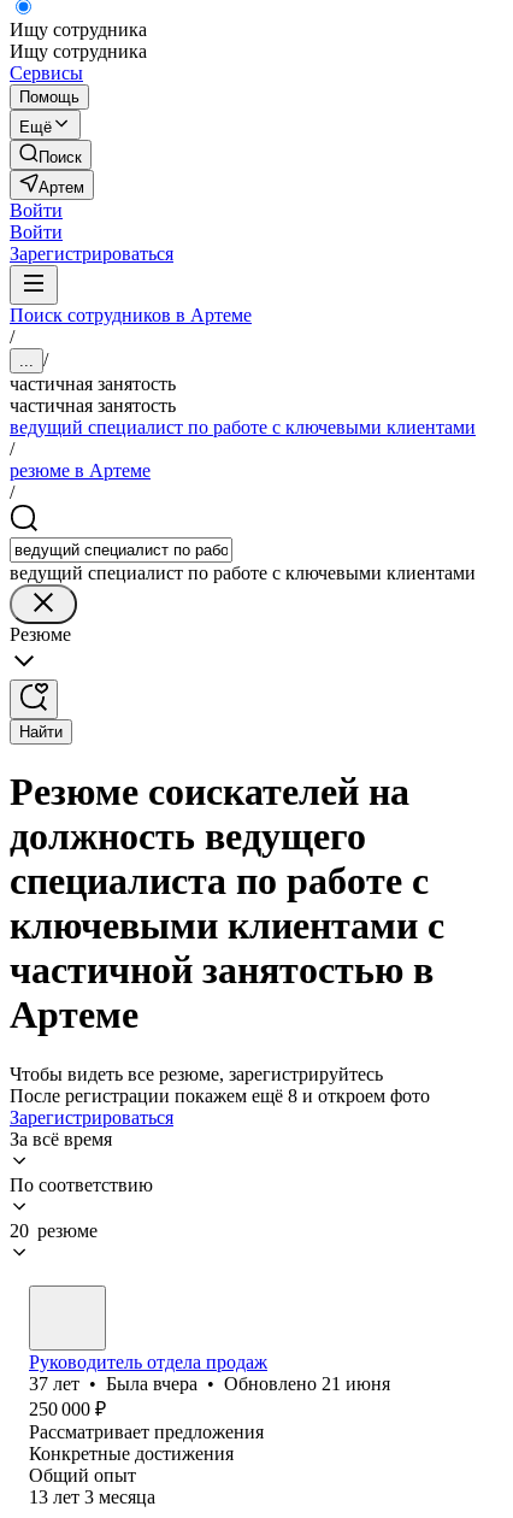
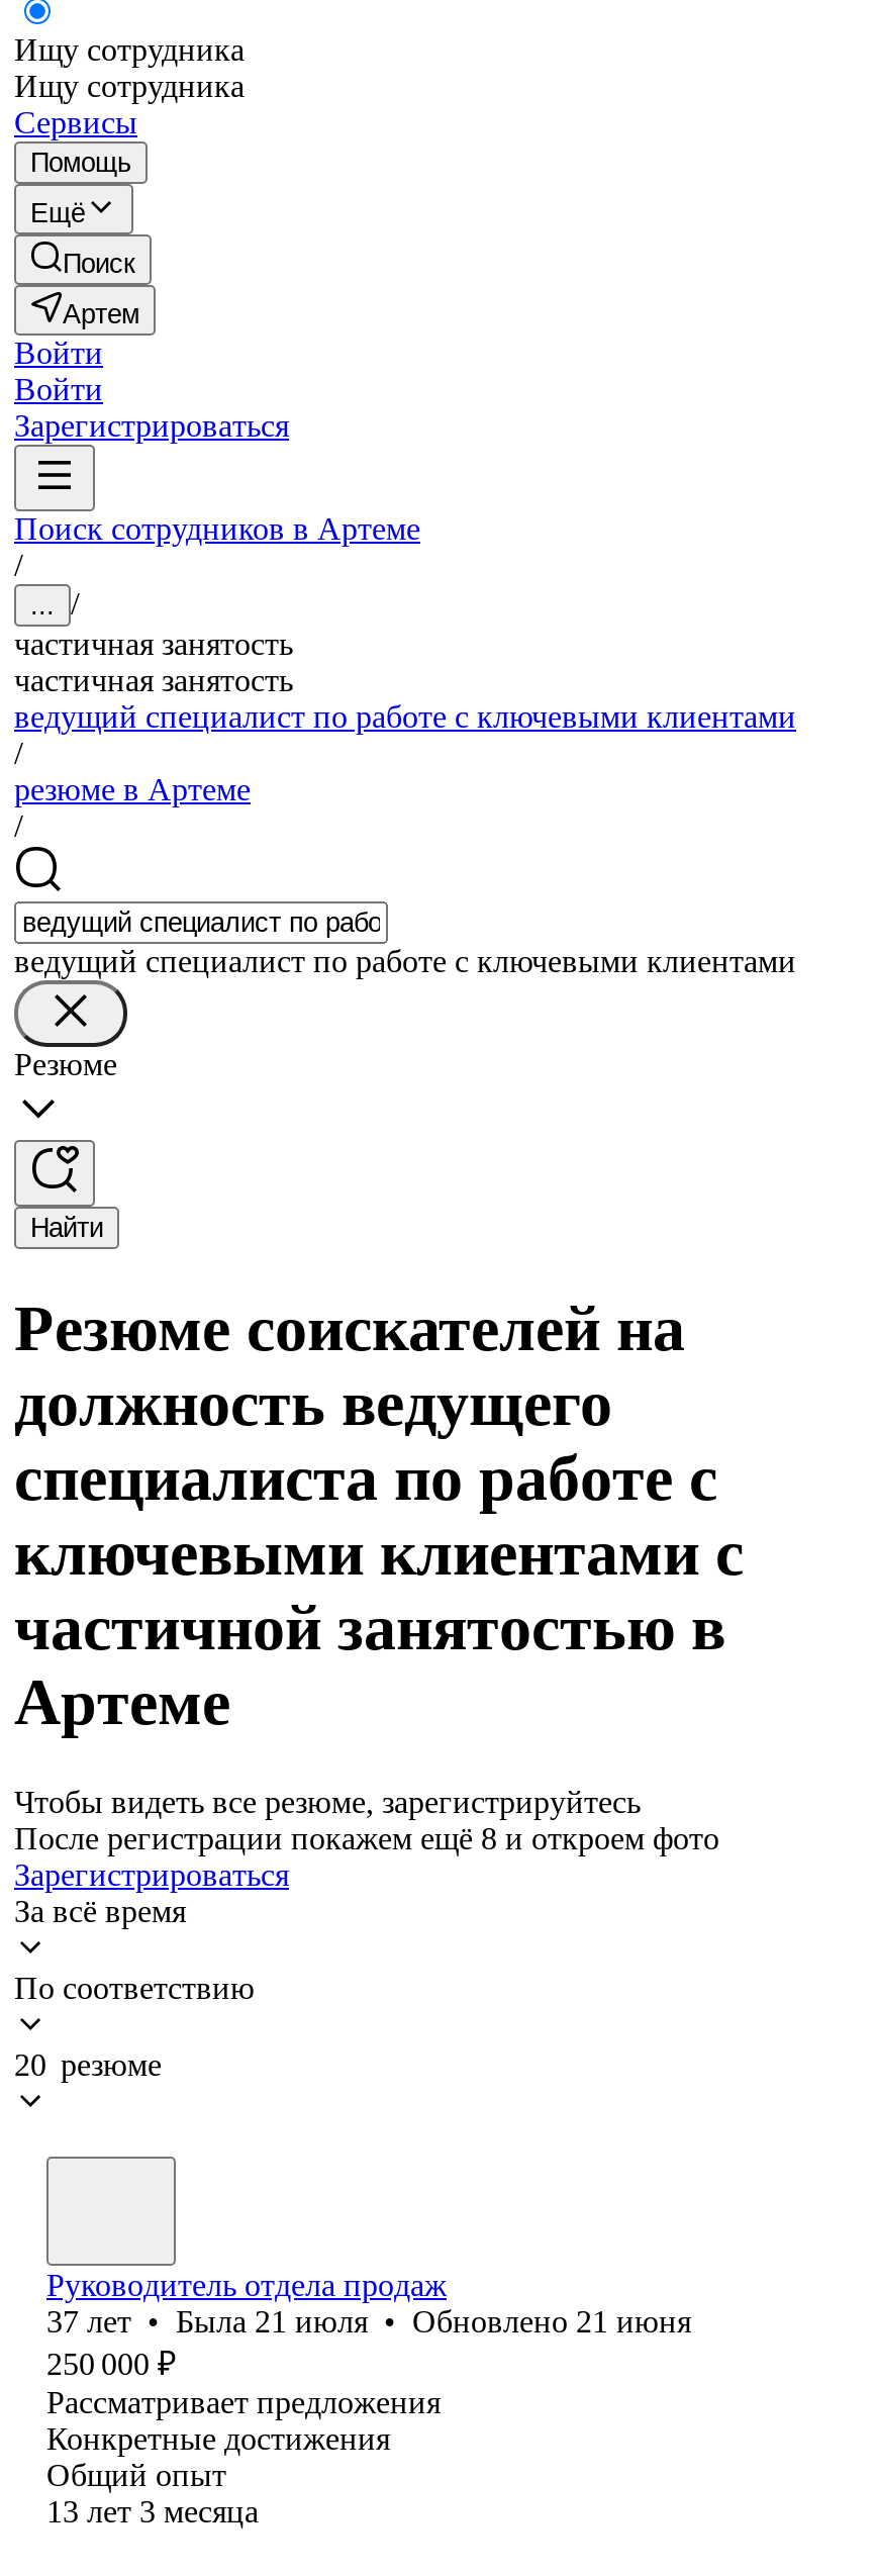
- 37 лет • Была вчера • Обновлено 21 июня
+ 37 лет • Была 21 июля • Обновлено 21 июня
